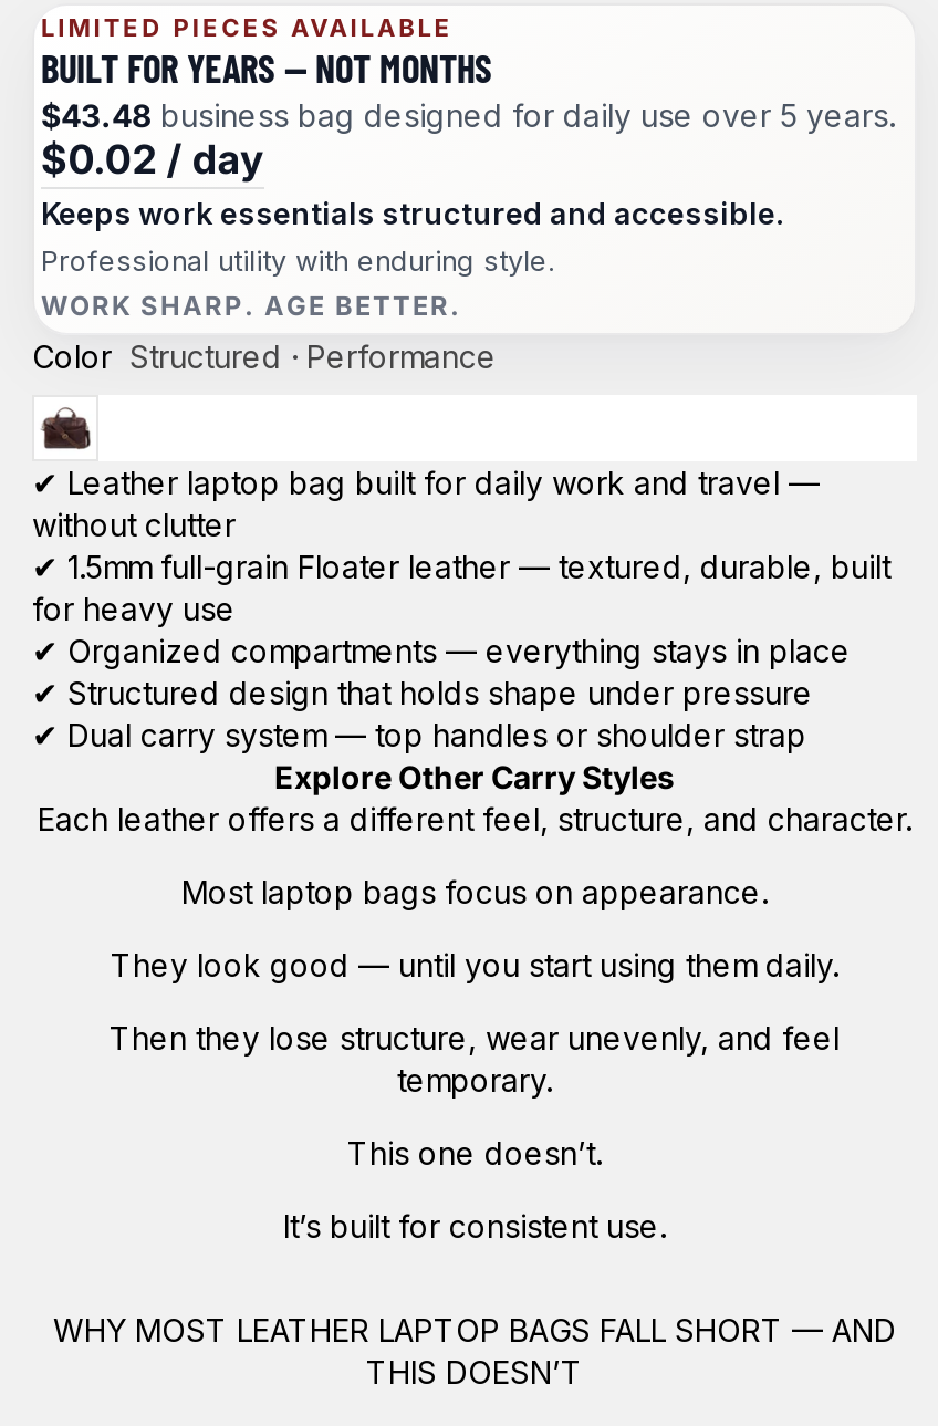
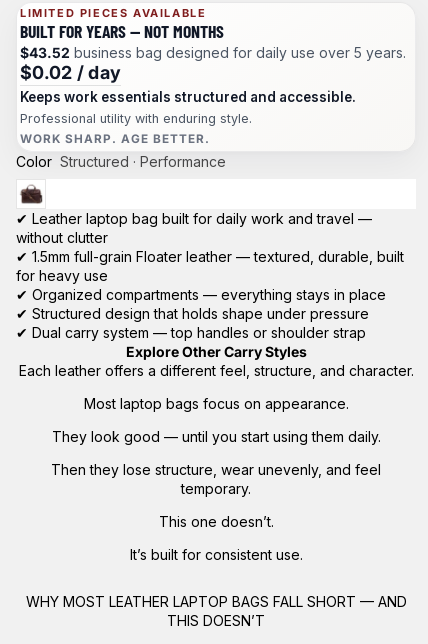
- $43.48 business bag designed for daily use over 5 years.
+ $43.52 business bag designed for daily use over 5 years.
